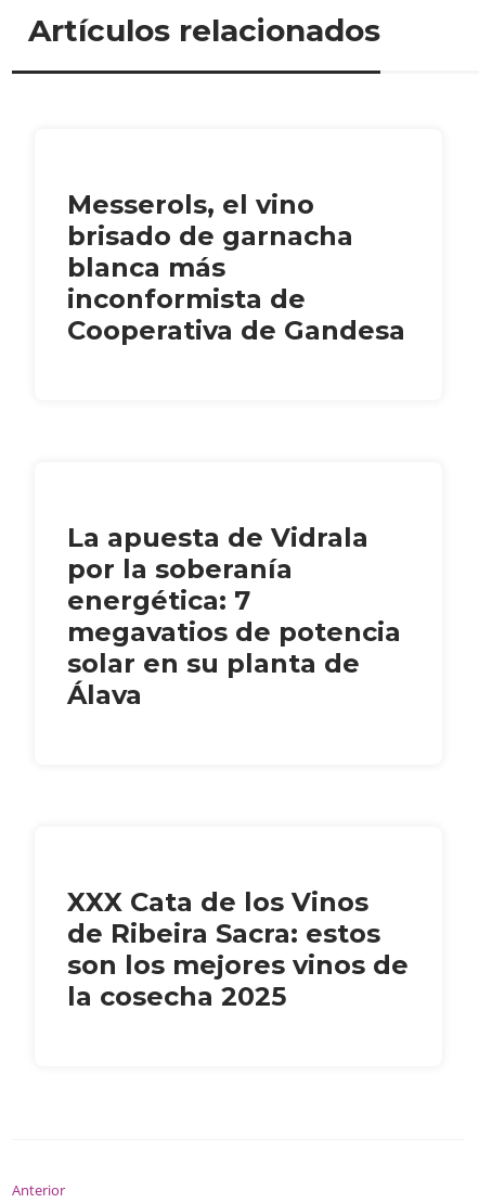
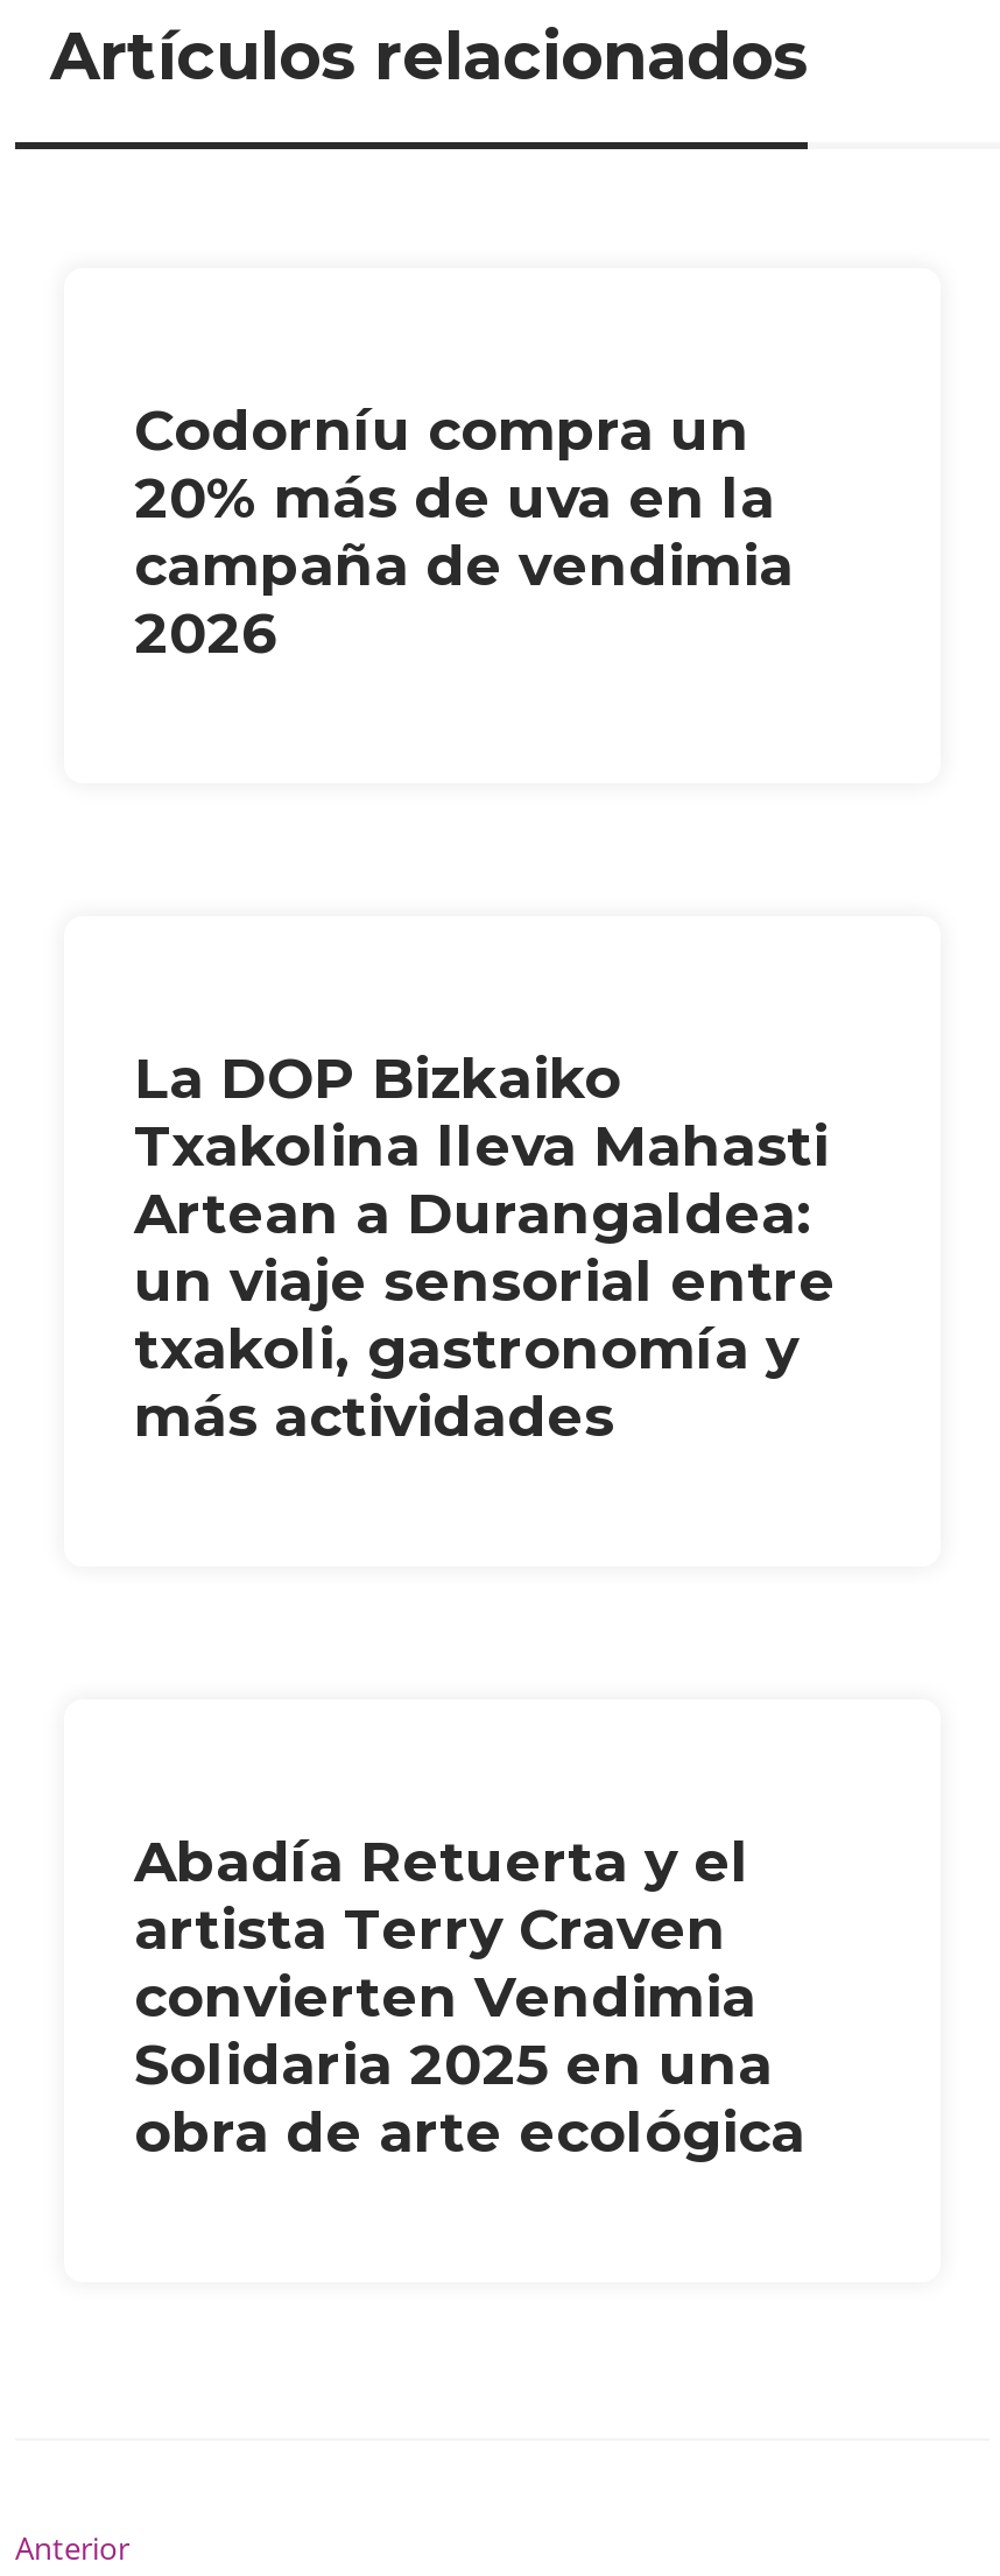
- Messerols, el vino
- brisado de garnacha
- blanca más
- inconformista de
- Cooperativa de Gandesa
+ Codorníu compra un
+ 20% más de uva en la
+ campaña de vendimia
+ 2026

- La apuesta de Vidrala
- por la soberanía
- energética: 7
- megavatios de potencia
- solar en su planta de
- Álava
+ La DOP Bizkaiko
+ Txakolina lleva Mahasti
+ Artean a Durangaldea:
+ un viaje sensorial entre
+ txakoli, gastronomía y
+ más actividades

- XXX Cata de los Vinos
- de Ribeira Sacra: estos
- son los mejores vinos de
- la cosecha 2025
+ Abadía Retuerta y el
+ artista Terry Craven
+ convierten Vendimia
+ Solidaria 2025 en una
+ obra de arte ecológica
